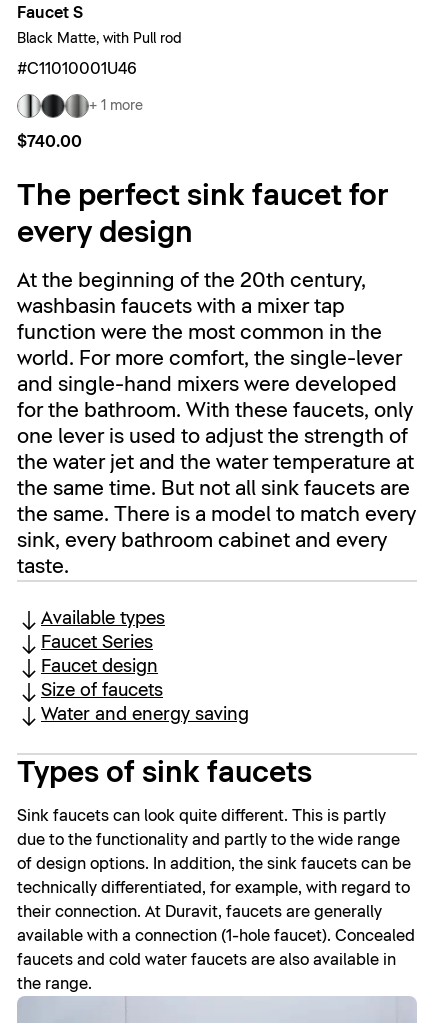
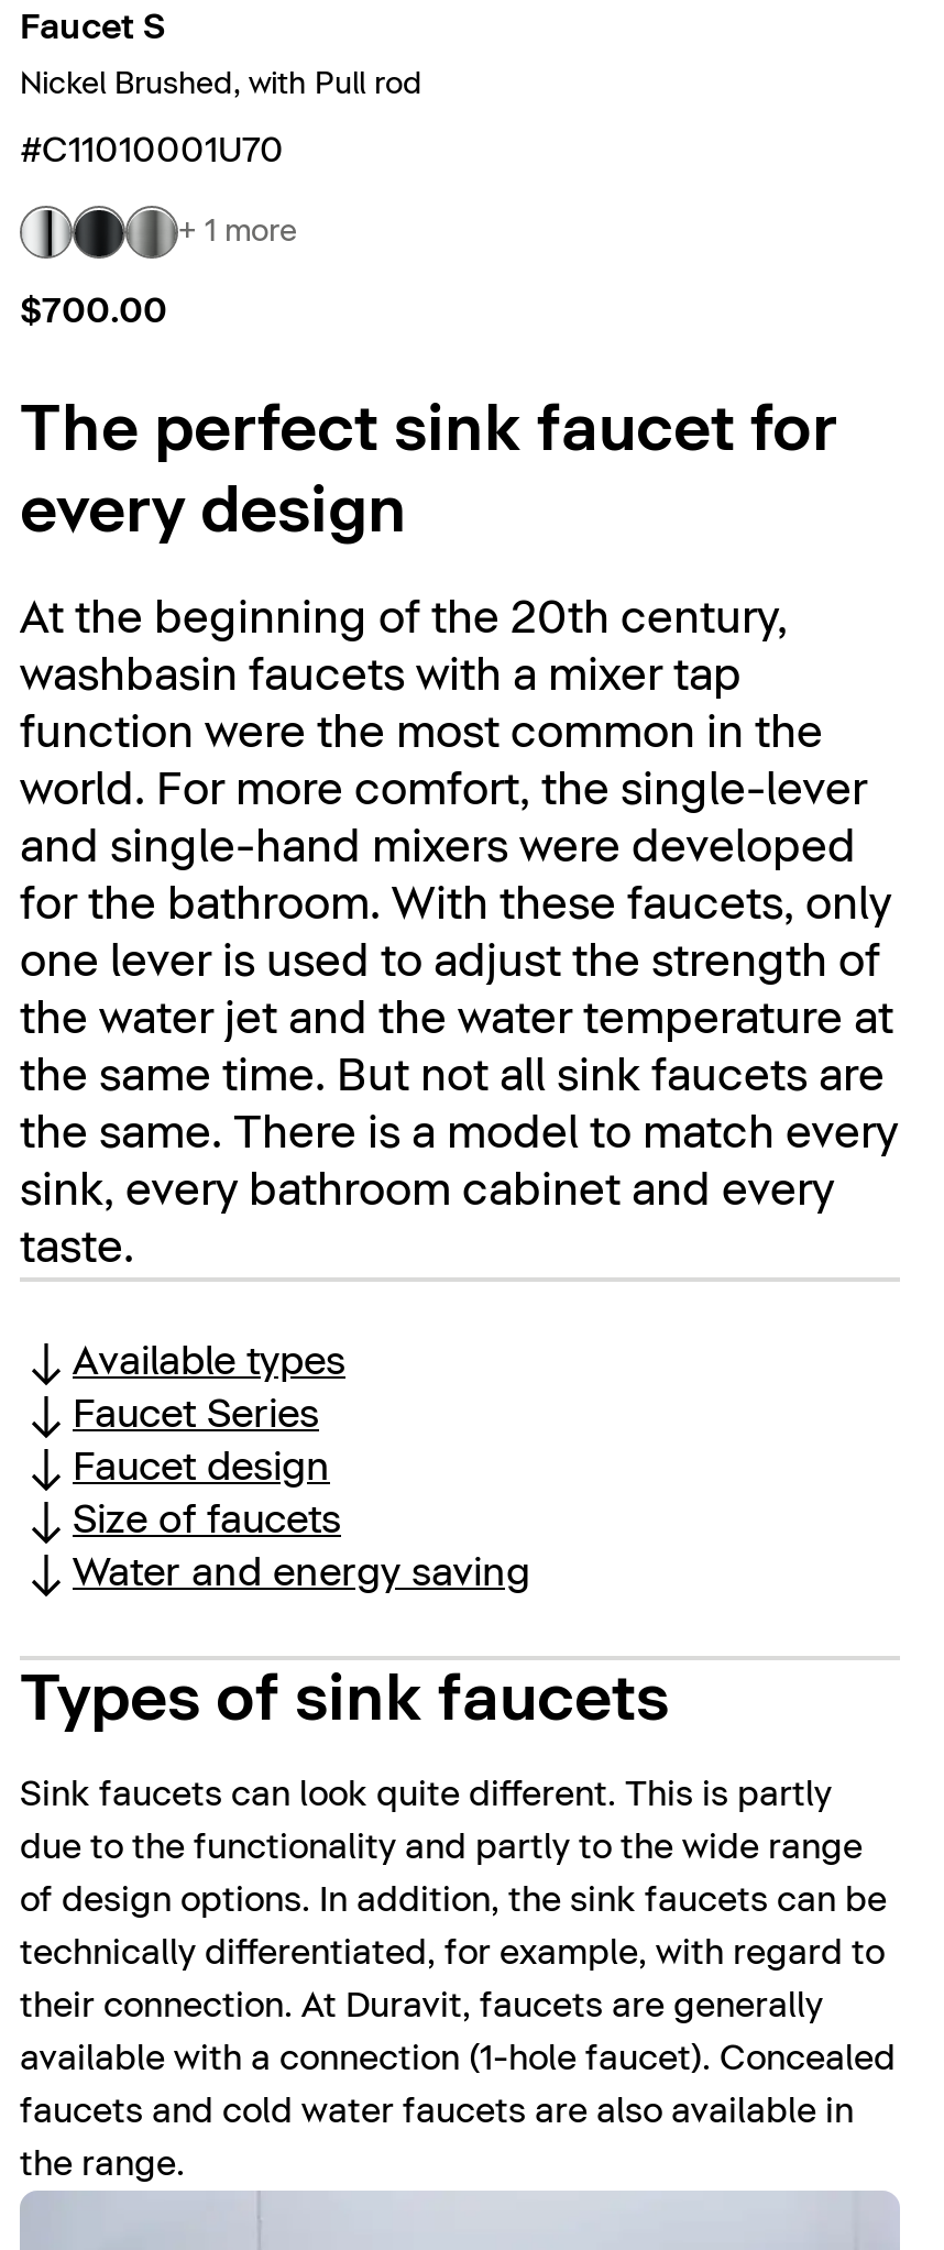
- Black Matte, with Pull rod
+ Nickel Brushed, with Pull rod

- #C11010001U46
+ #C11010001U70

- $740.00
+ $700.00
